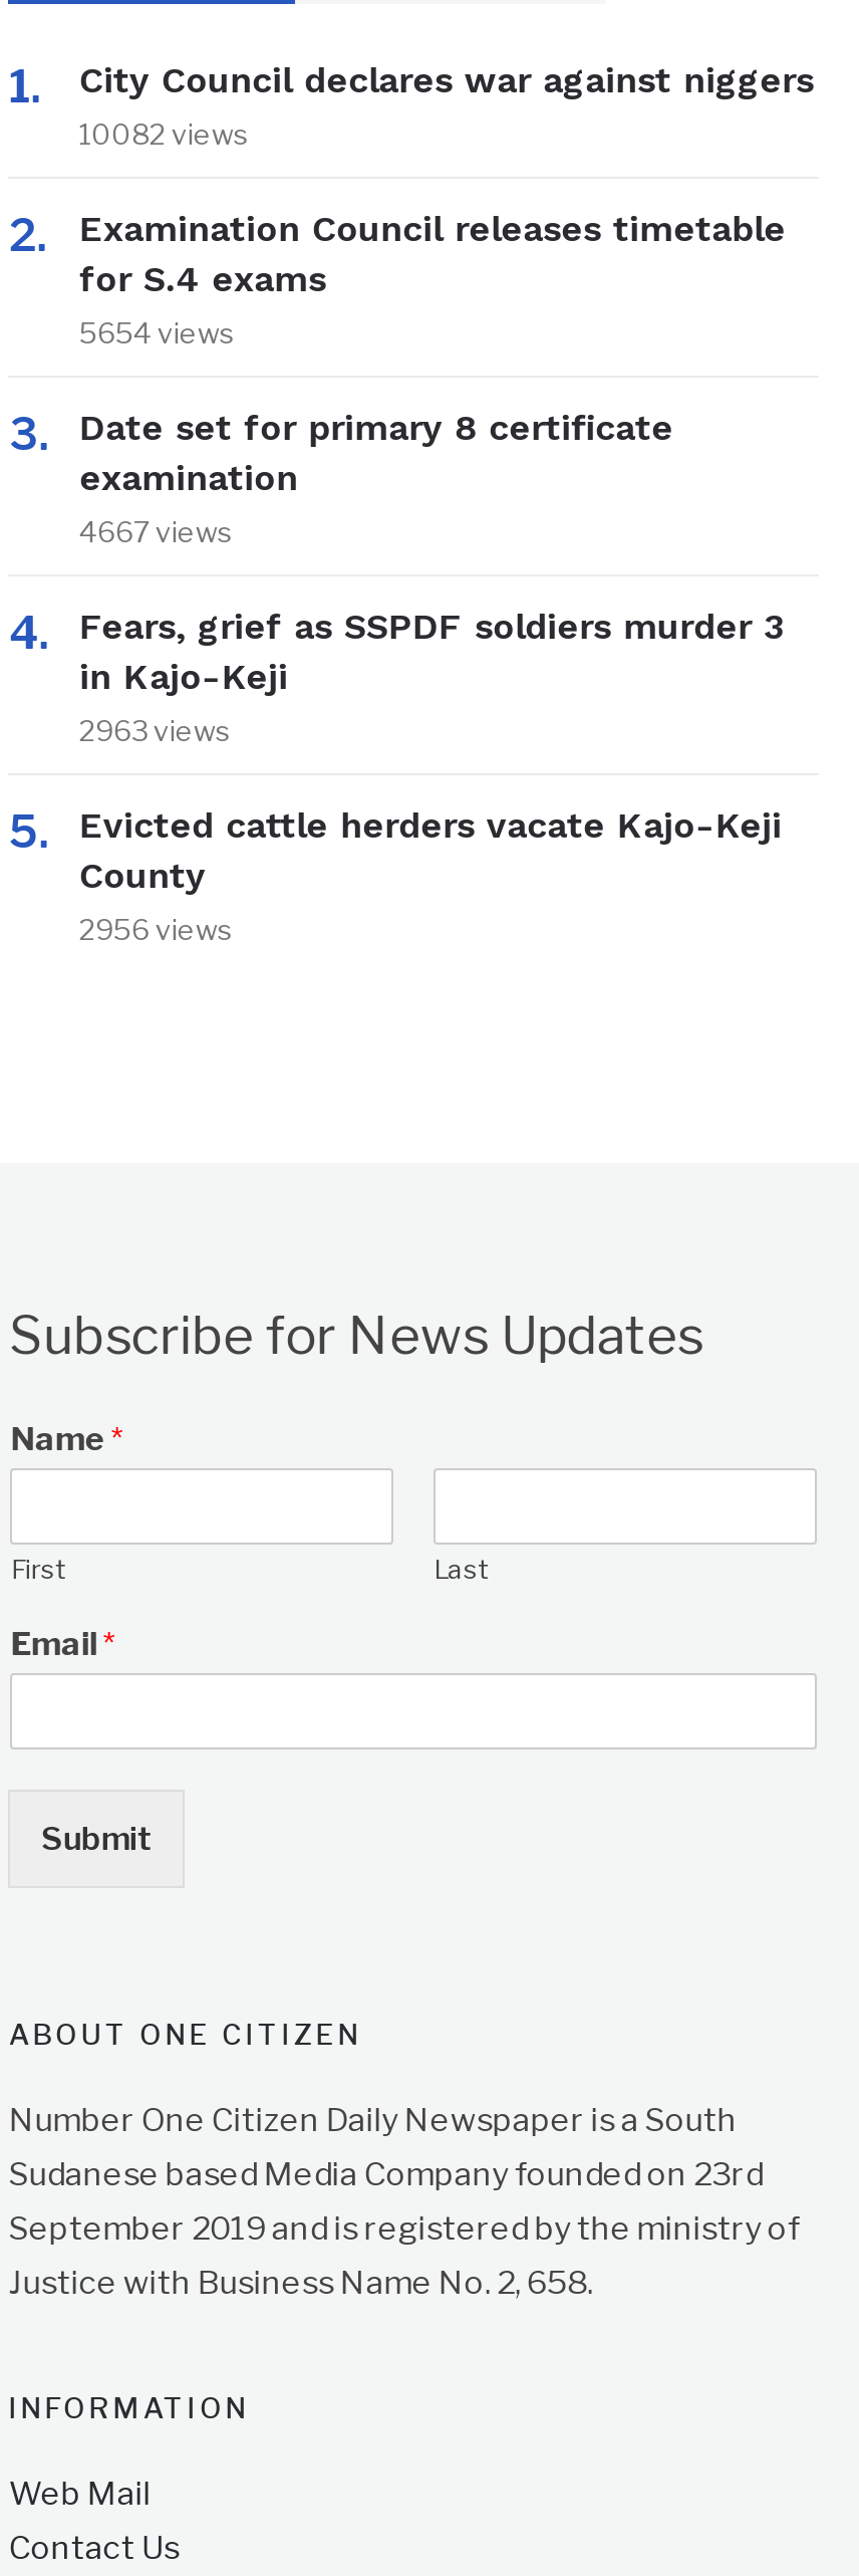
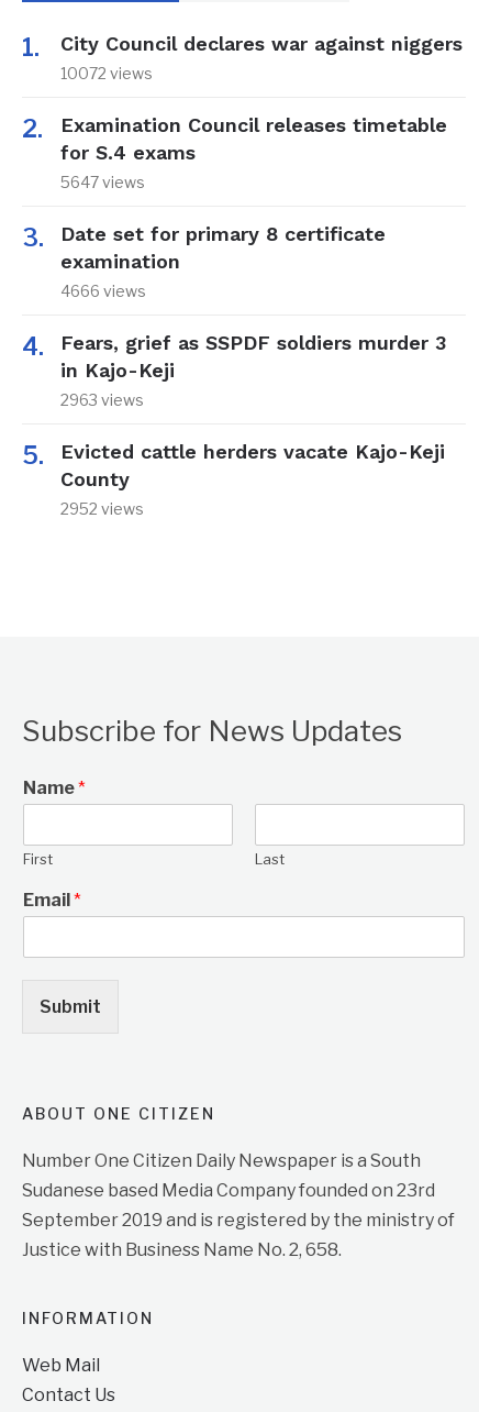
- 10082 views
+ 10072 views

- 5654 views
+ 5647 views

- 4667 views
+ 4666 views

- 2956 views
+ 2952 views
